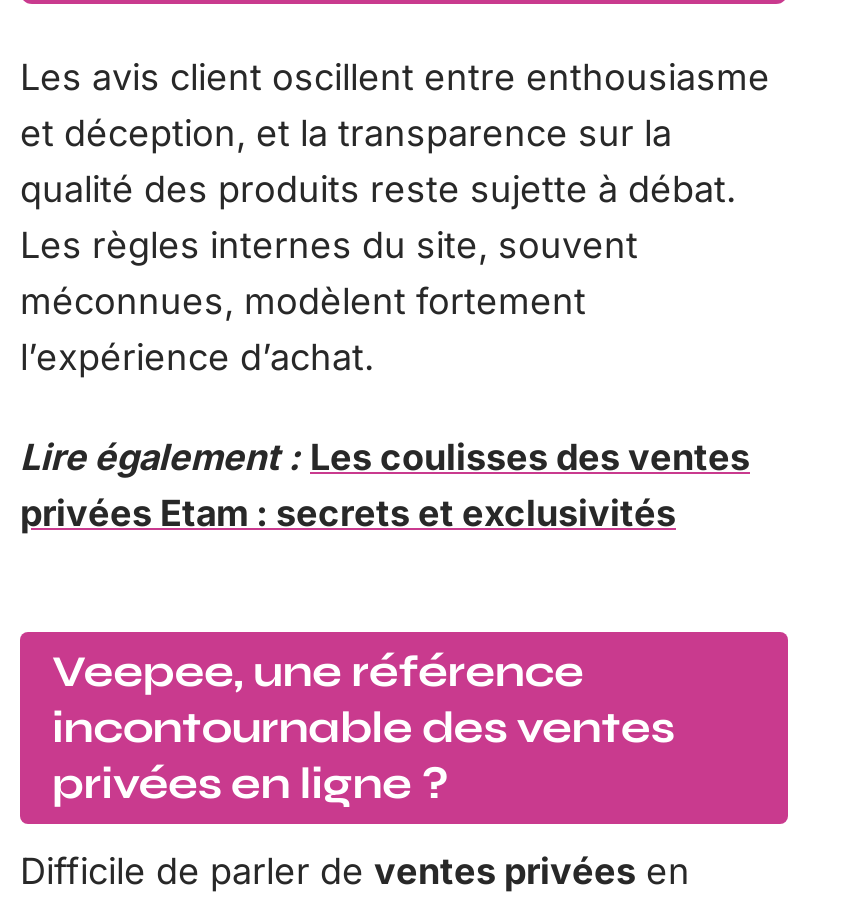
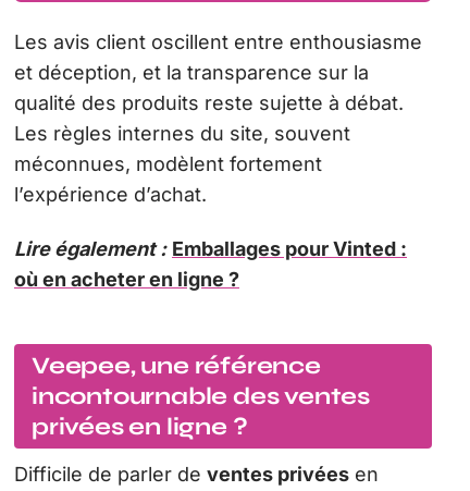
- Lire également : Les coulisses des ventes
- privées Etam : secrets et exclusivités
+ Lire également : Emballages pour Vinted :
+ où en acheter en ligne ?
